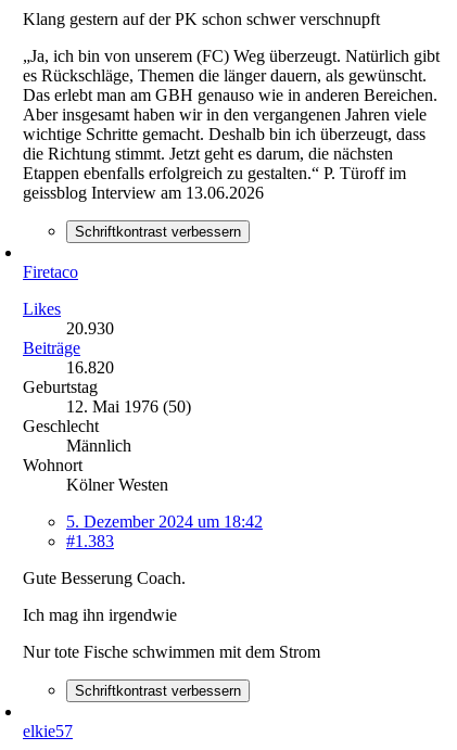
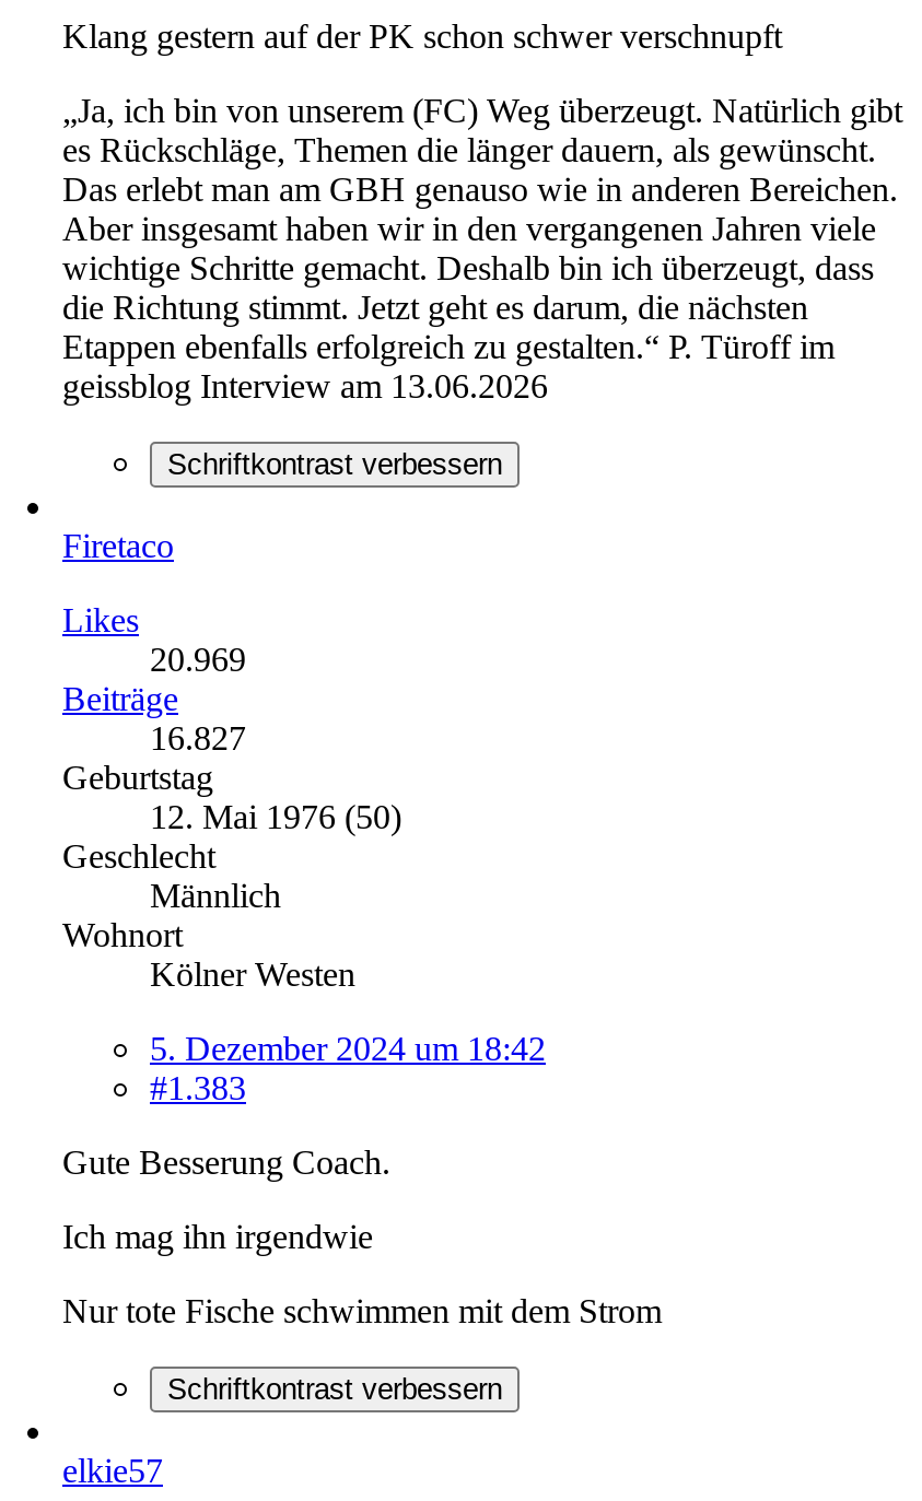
- 20.930
+ 20.969

- 16.820
+ 16.827
